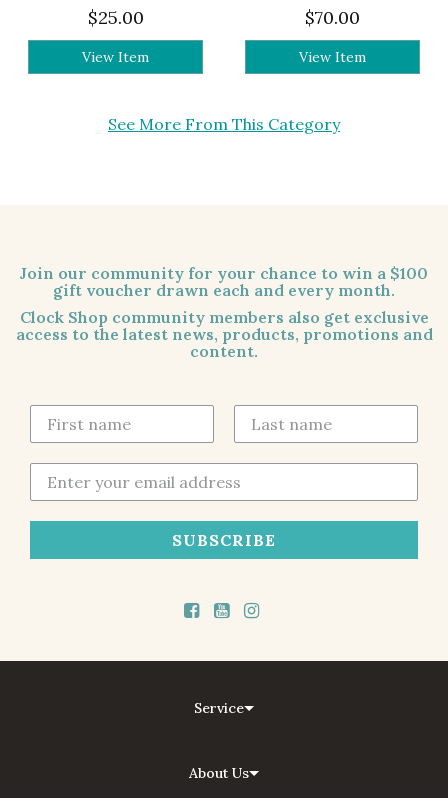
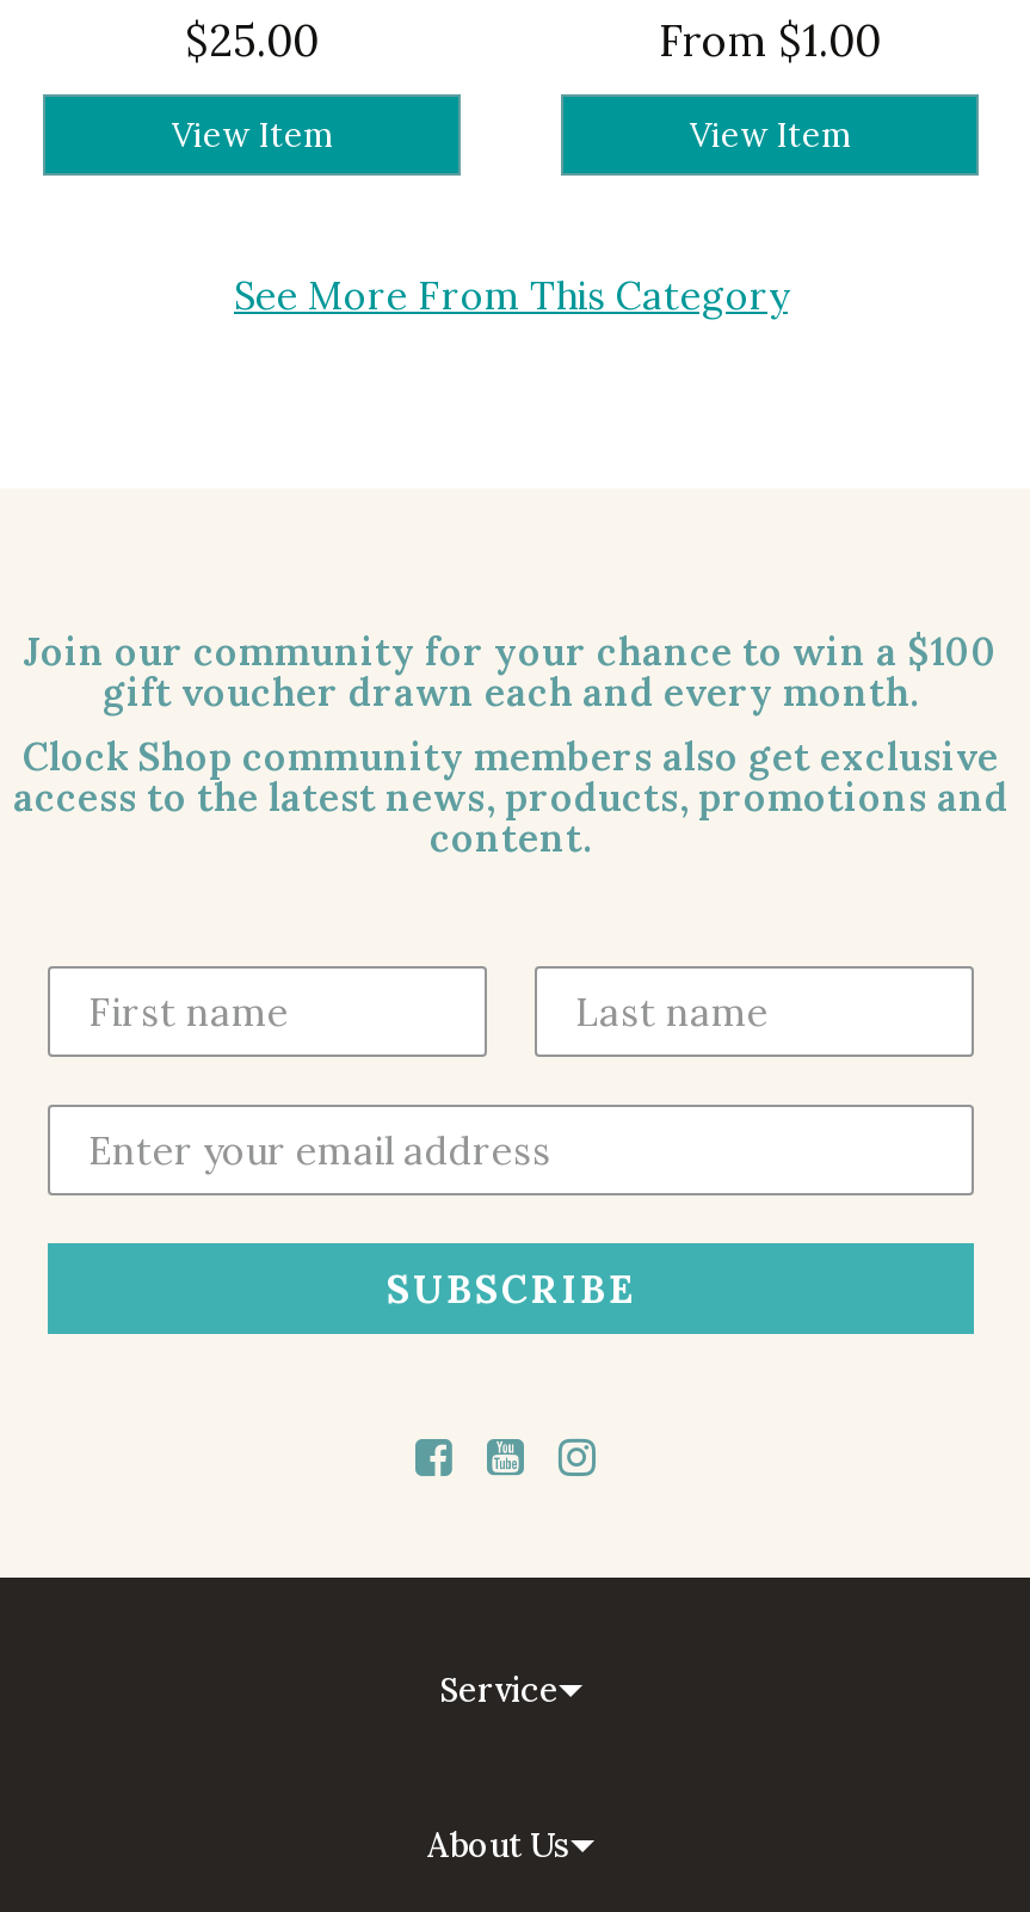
- $70.00
+ From $1.00
